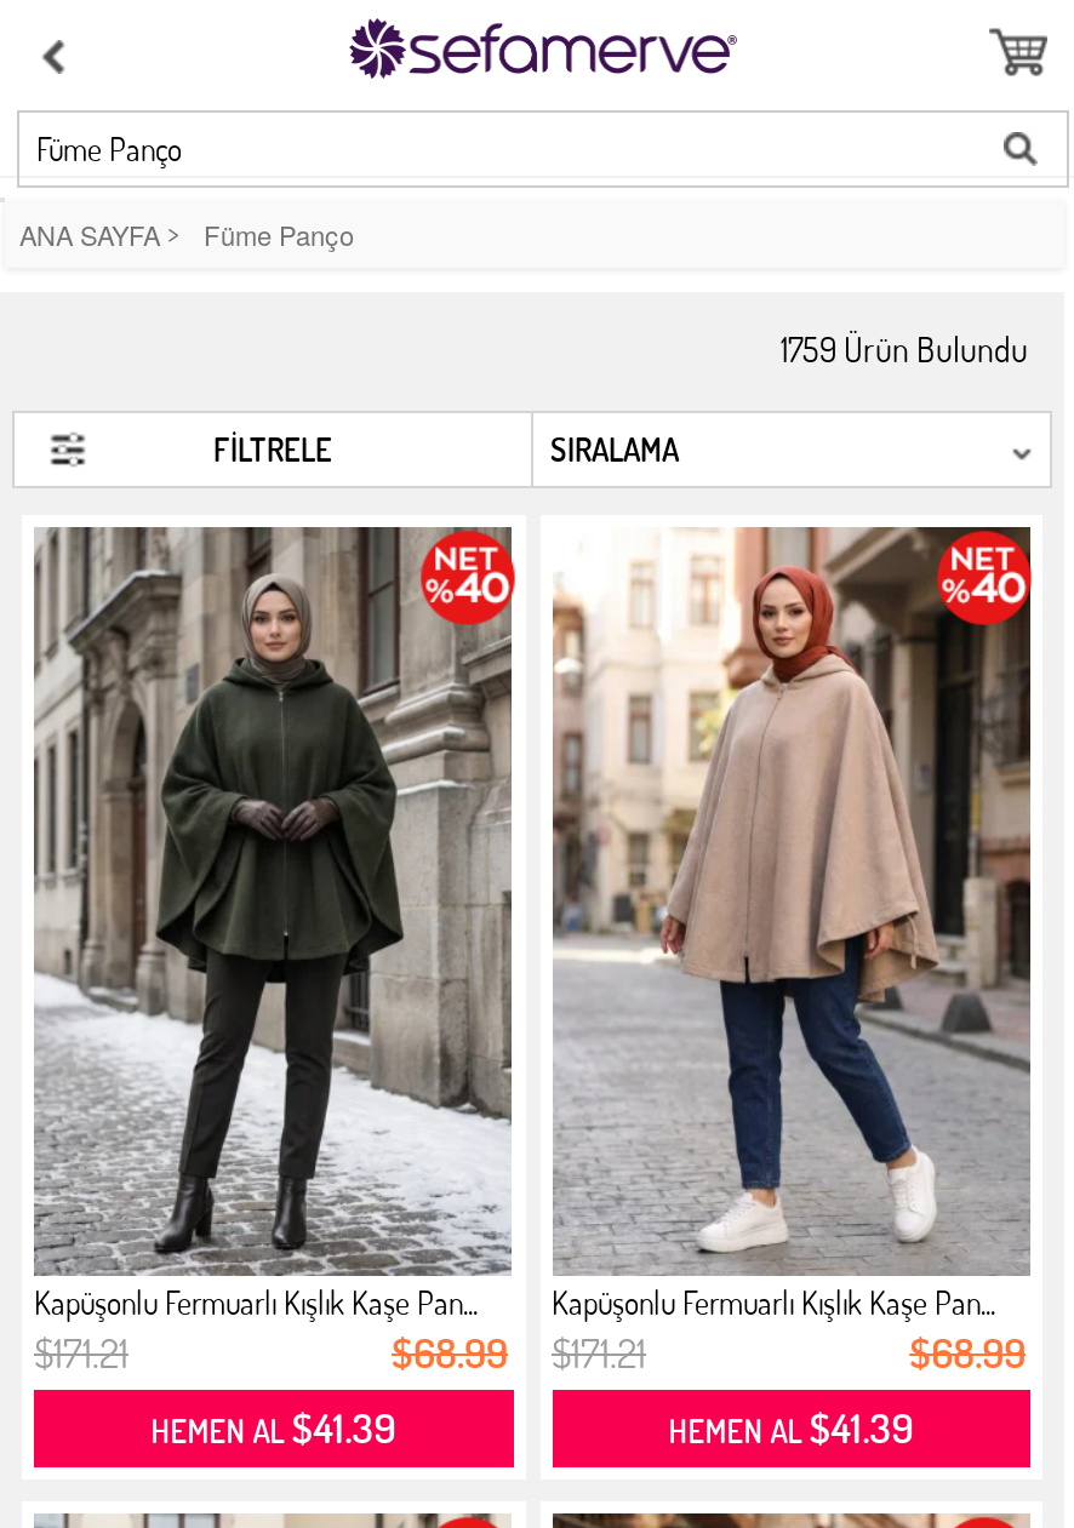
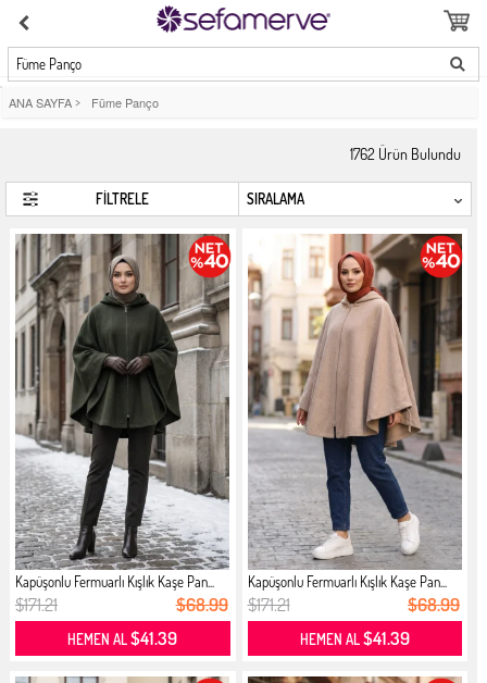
- 1759 Ürün Bulundu
+ 1762 Ürün Bulundu
